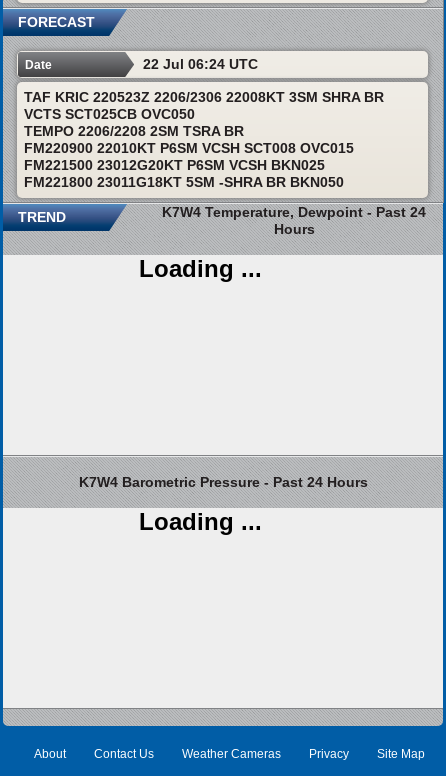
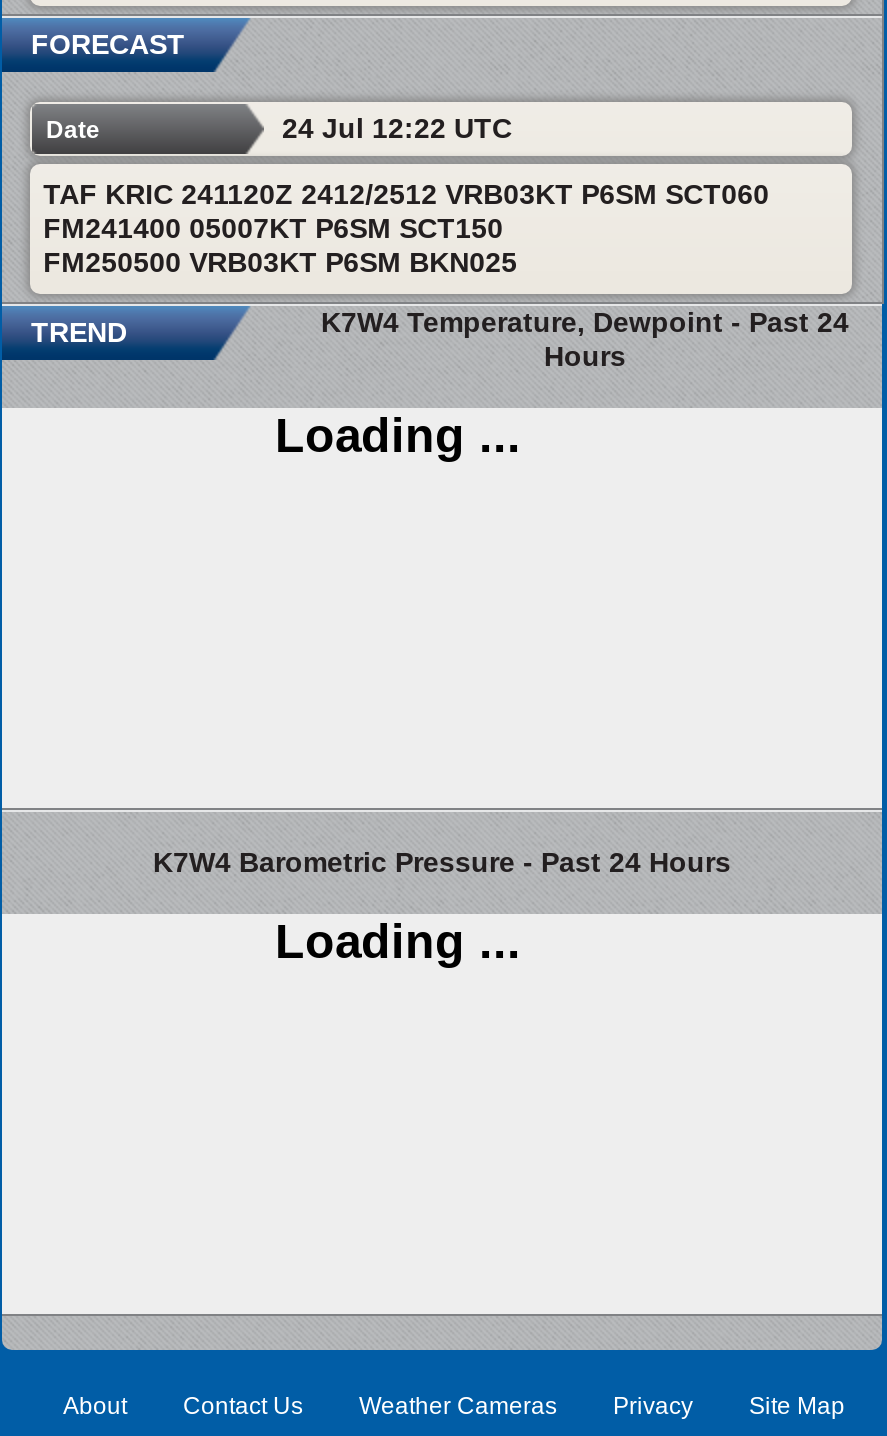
- 22 Jul 06:24 UTC
+ 24 Jul 12:22 UTC

- TAF KRIC 220523Z 2206/2306 22008KT 3SM SHRA BR
- VCTS SCT025CB OVC050
- TEMPO 2206/2208 2SM TSRA BR
- FM220900 22010KT P6SM VCSH SCT008 OVC015
- FM221500 23012G20KT P6SM VCSH BKN025
- FM221800 23011G18KT 5SM -SHRA BR BKN050
+ TAF KRIC 241120Z 2412/2512 VRB03KT P6SM SCT060
+ FM241400 05007KT P6SM SCT150
+ FM250500 VRB03KT P6SM BKN025
